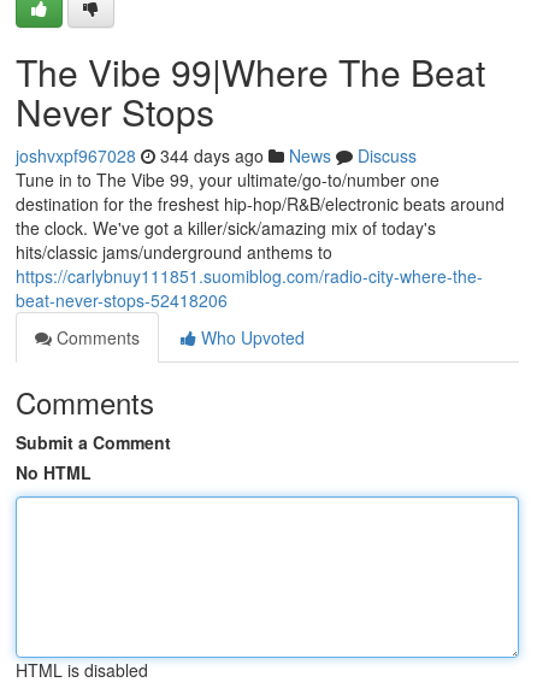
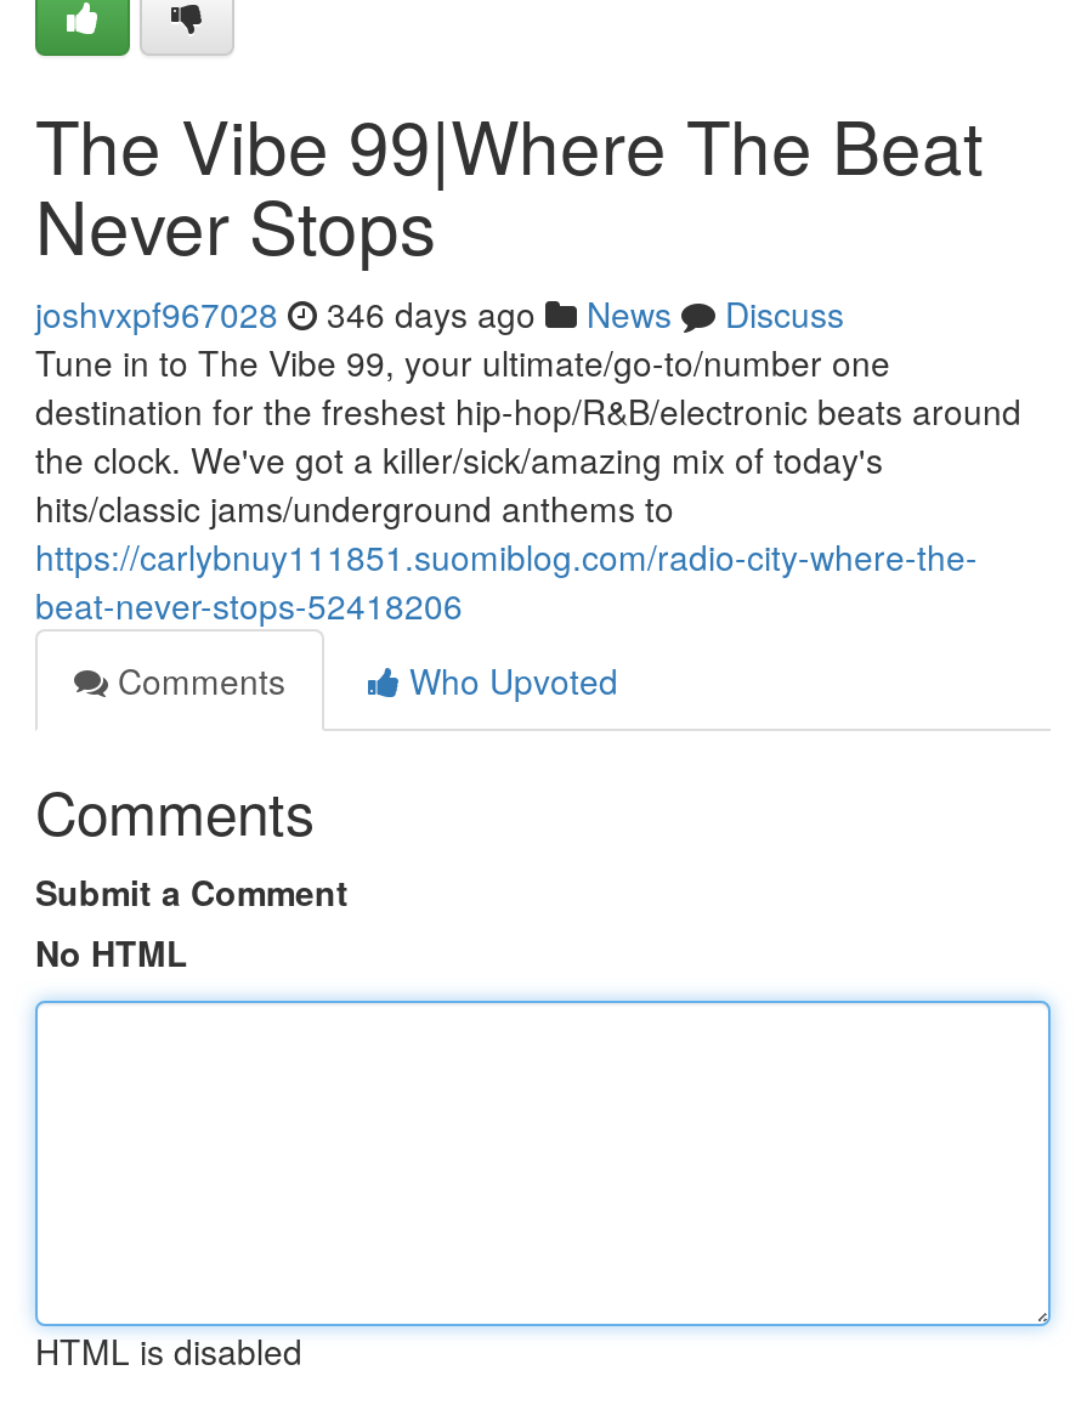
- joshvxpf967028 344 days ago News Discuss
+ joshvxpf967028 346 days ago News Discuss
